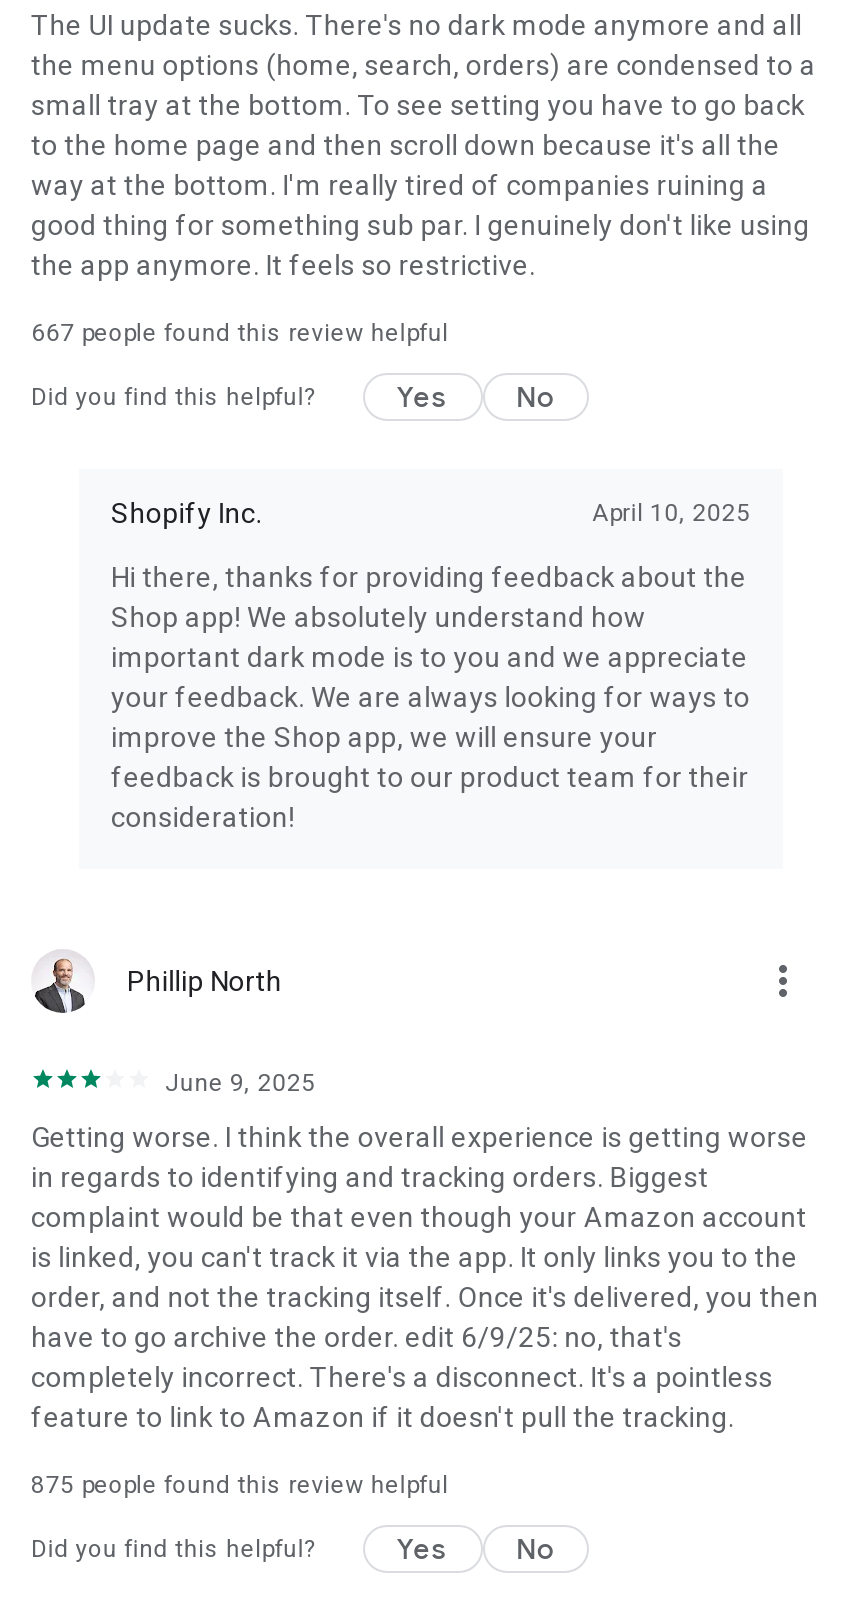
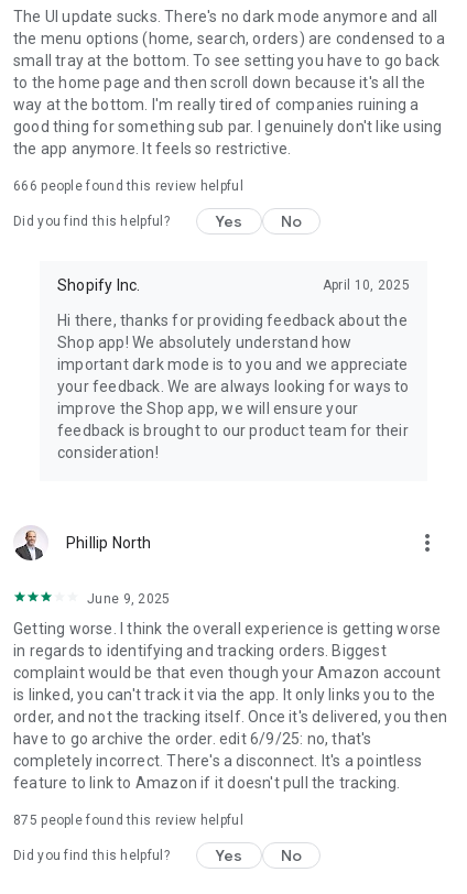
- 667 people found this review helpful
+ 666 people found this review helpful
